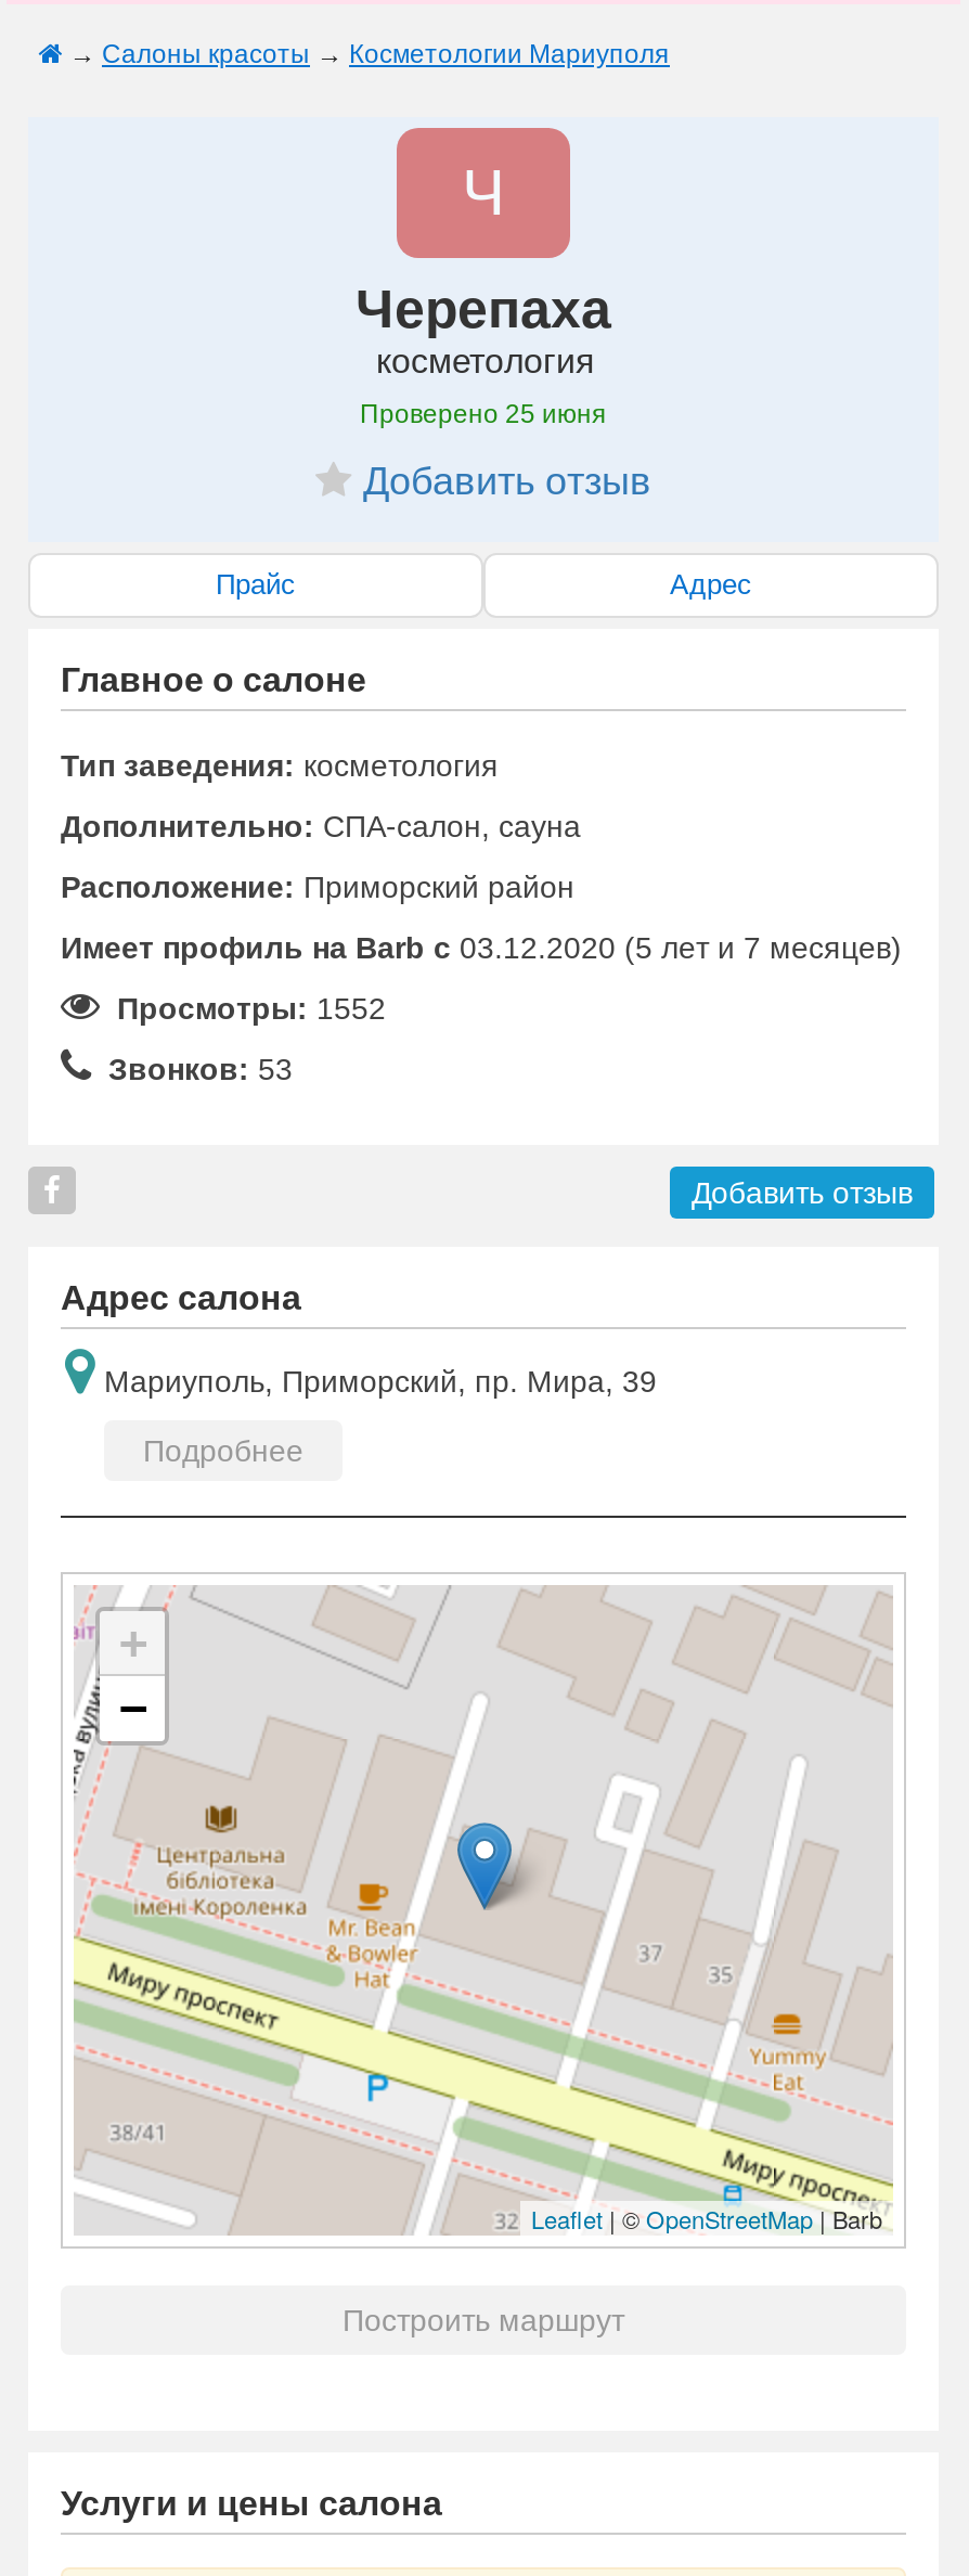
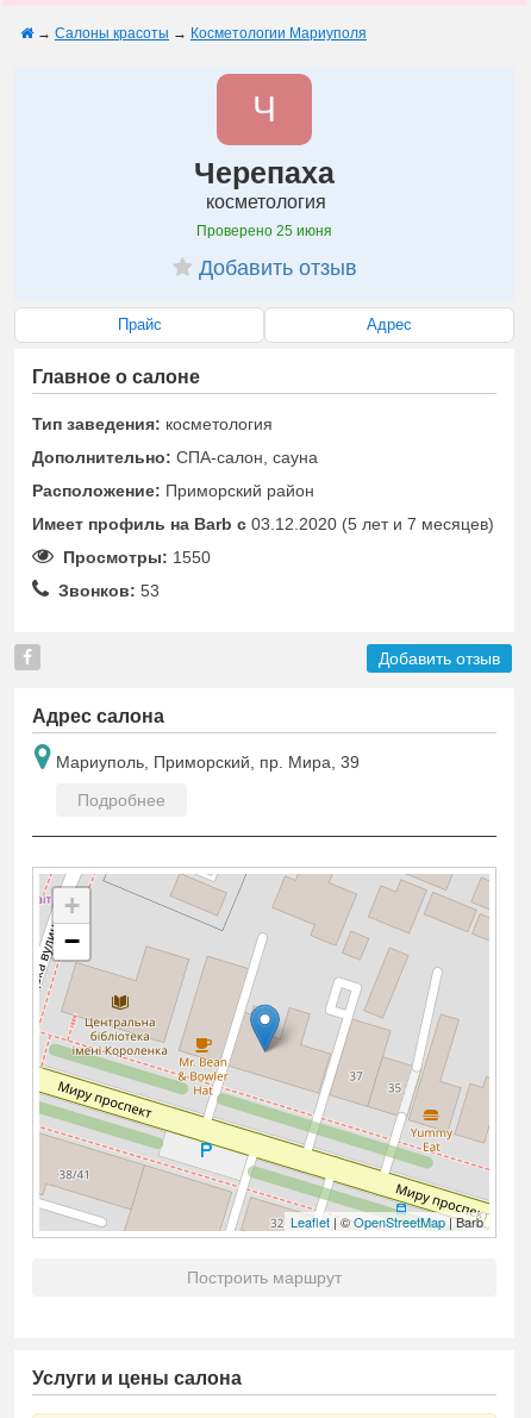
- Просмотры: 1552
+ Просмотры: 1550
